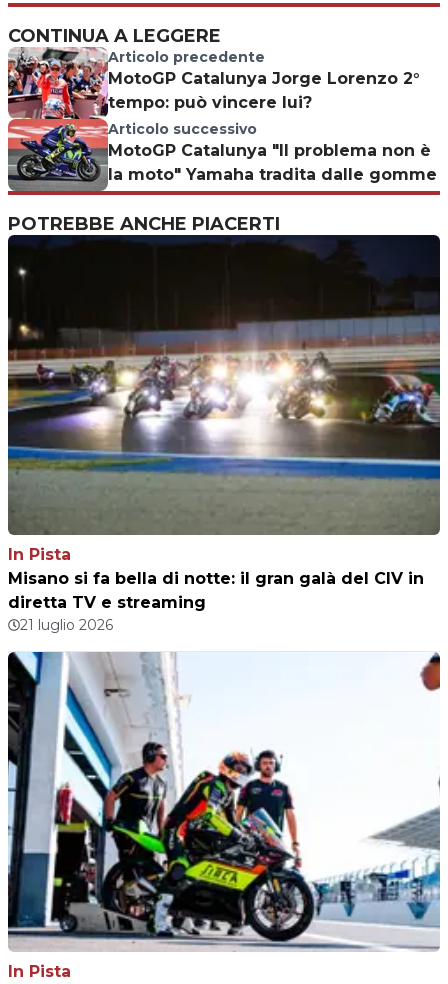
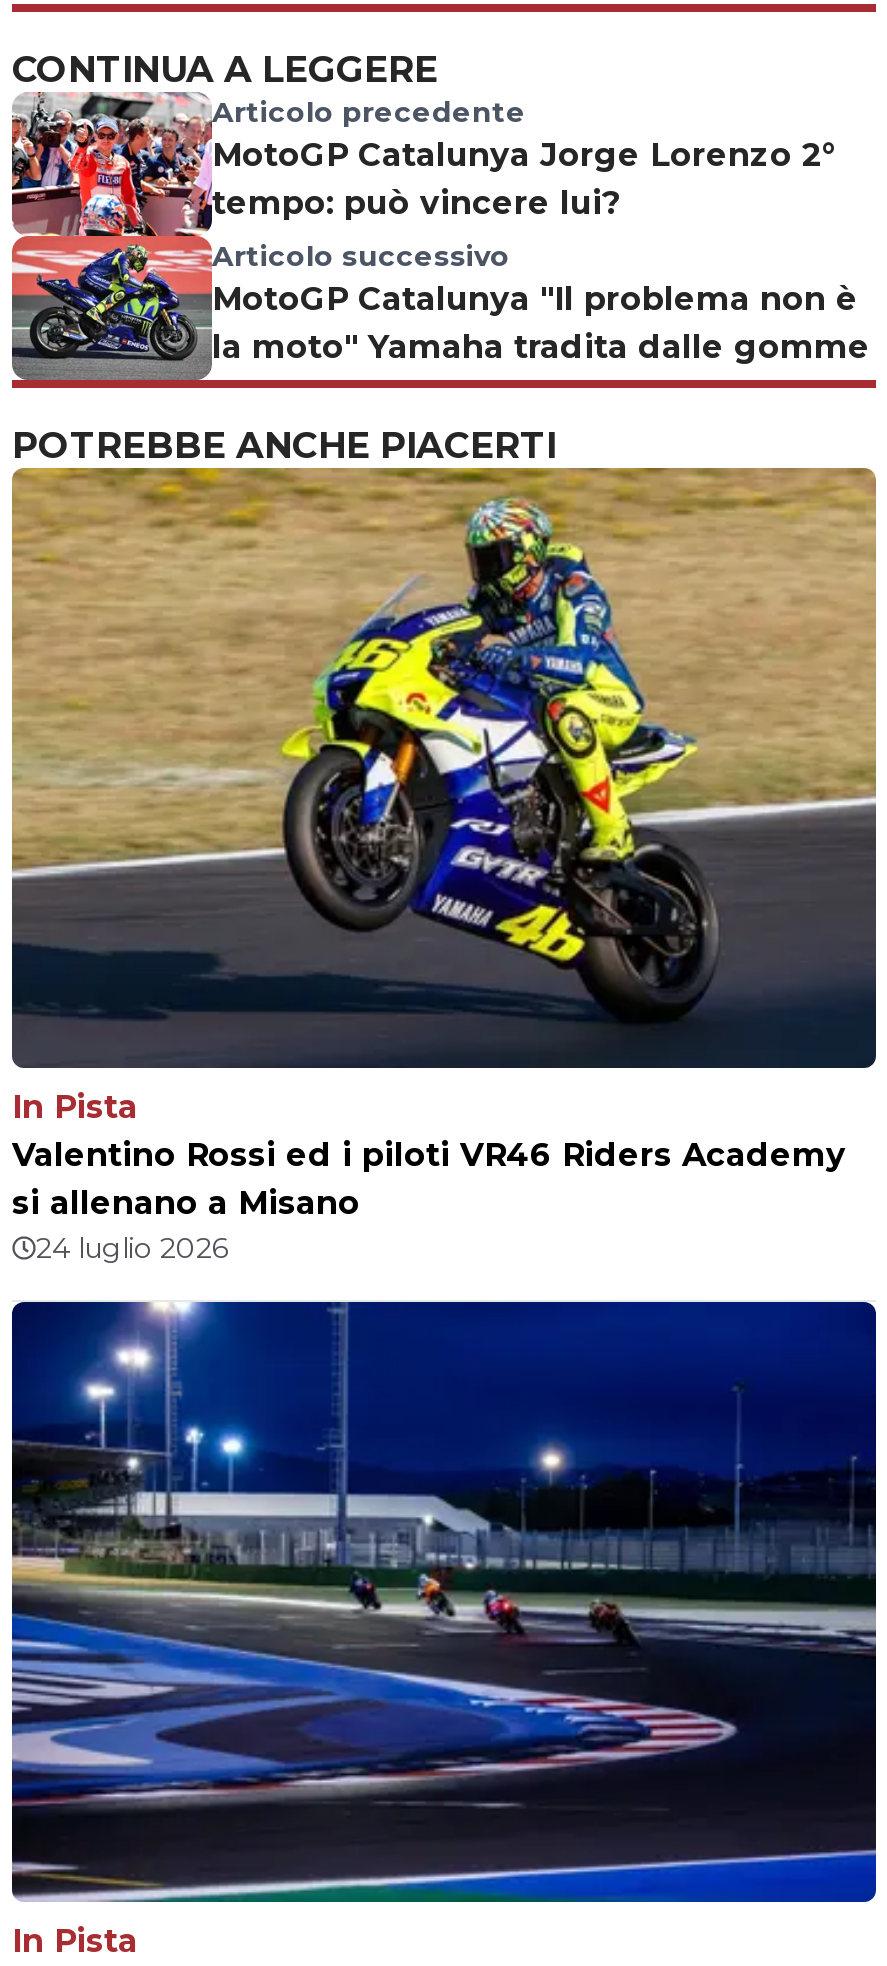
- [image]
- Misano si fa bella di notte: il gran galà del CIV in
- diretta TV e streaming
- 21 luglio 2026
+ [image]
+ Valentino Rossi ed i piloti VR46 Riders Academy
+ si allenano a Misano
+ 24 luglio 2026

- [image]
+ [image]
